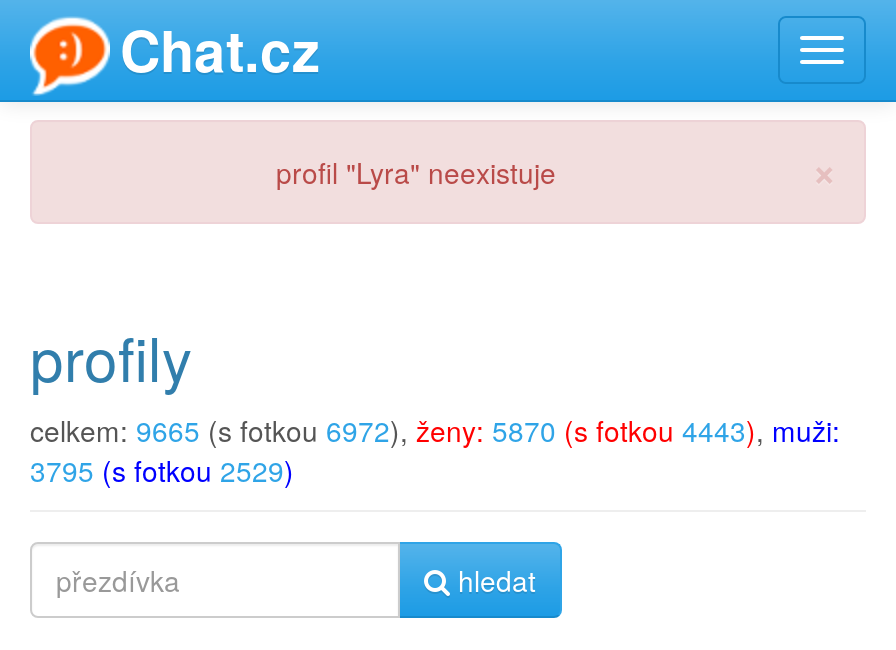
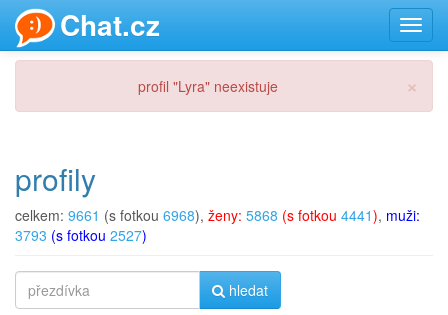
- celkem: 9665 (s fotkou 6972), ženy: 5870 (s fotkou 4443), muži:
+ celkem: 9661 (s fotkou 6968), ženy: 5868 (s fotkou 4441), muži:

- 3795 (s fotkou 2529)
+ 3793 (s fotkou 2527)
